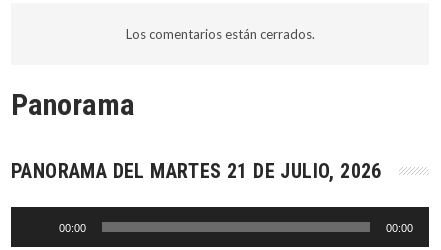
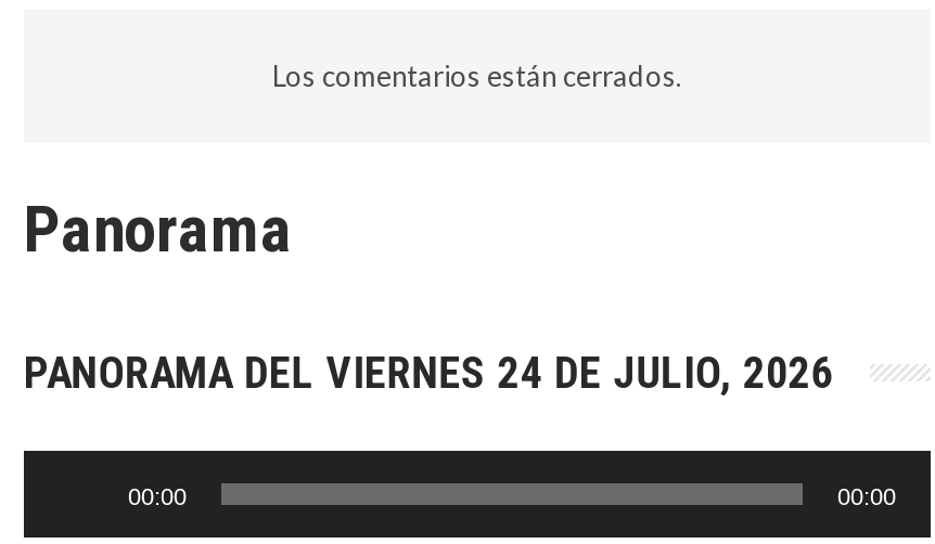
- PANORAMA DEL MARTES 21 DE JULIO, 2026
+ PANORAMA DEL VIERNES 24 DE JULIO, 2026
